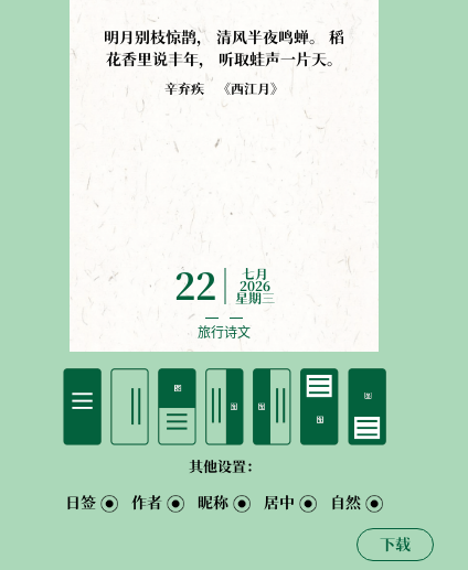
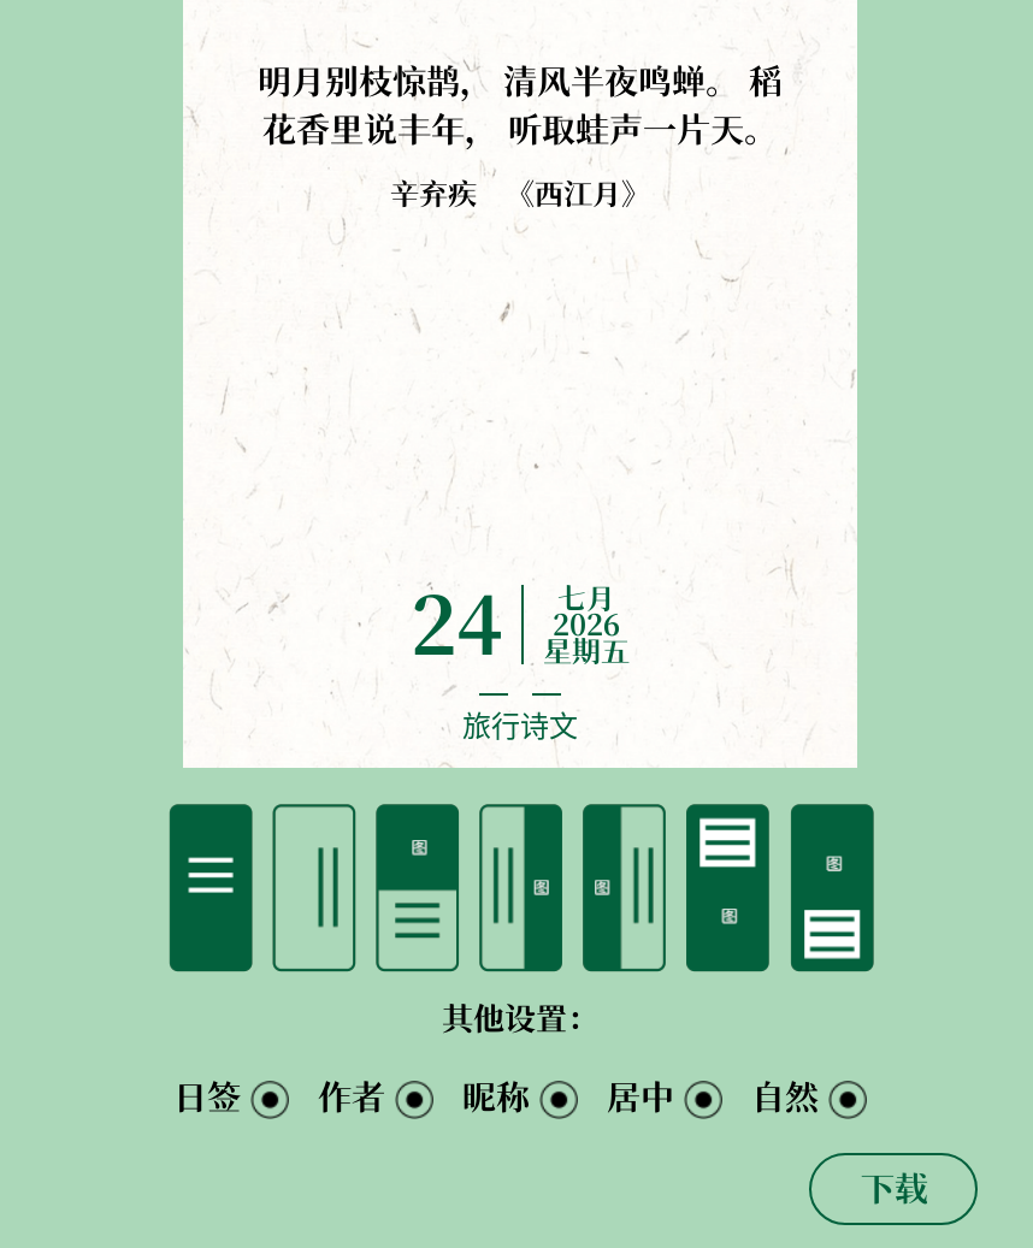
- 22
+ 24

- 星期三
+ 星期五
